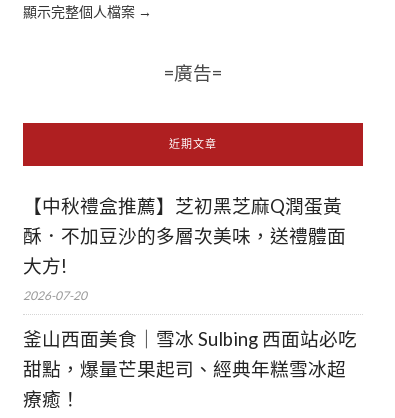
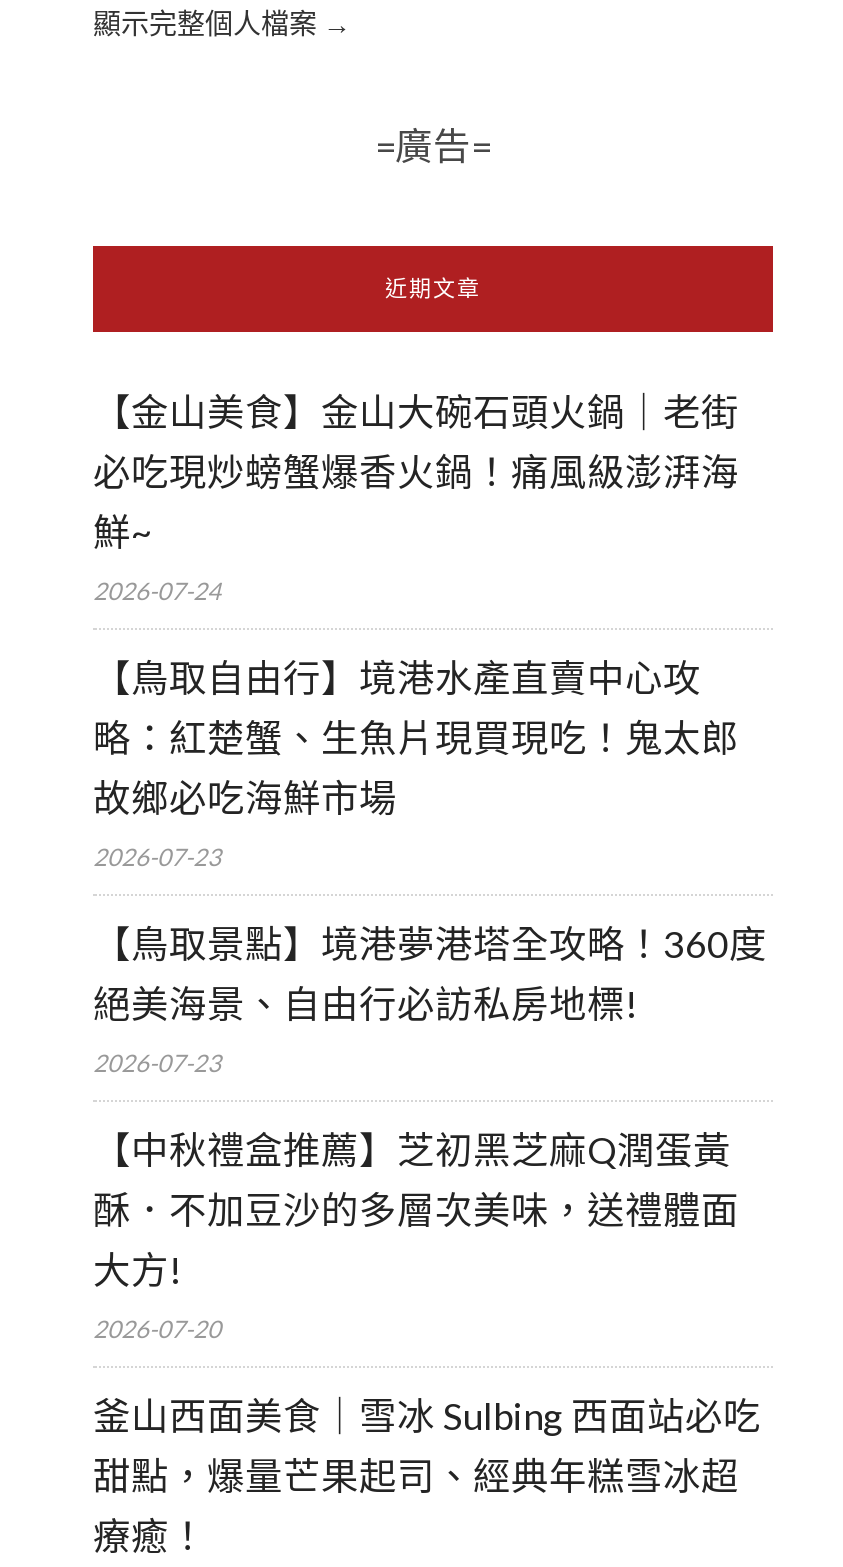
+ 【金山美食】金山大碗石頭火鍋｜老街
+ 必吃現炒螃蟹爆香火鍋！痛風級澎湃海
+ 鮮~
+ 2026-07-24
+ 【鳥取自由行】境港水產直賣中心攻
+ 略：紅楚蟹、生魚片現買現吃！鬼太郎
+ 故鄉必吃海鮮市場
+ 2026-07-23
+ 【鳥取景點】境港夢港塔全攻略！360度
+ 絕美海景、自由行必訪私房地標!
+ 2026-07-23
